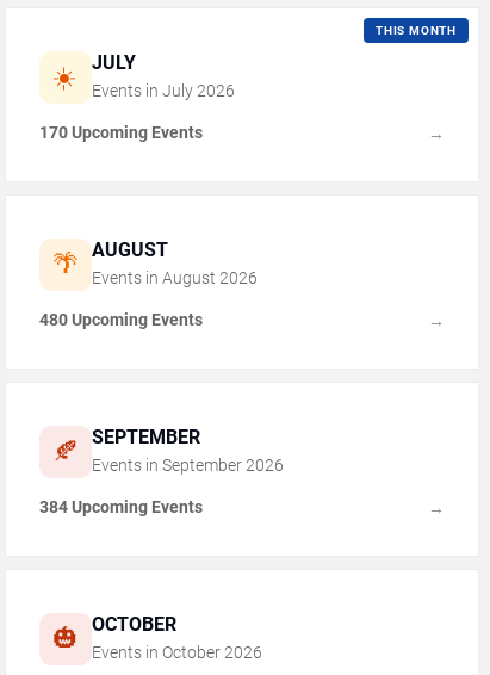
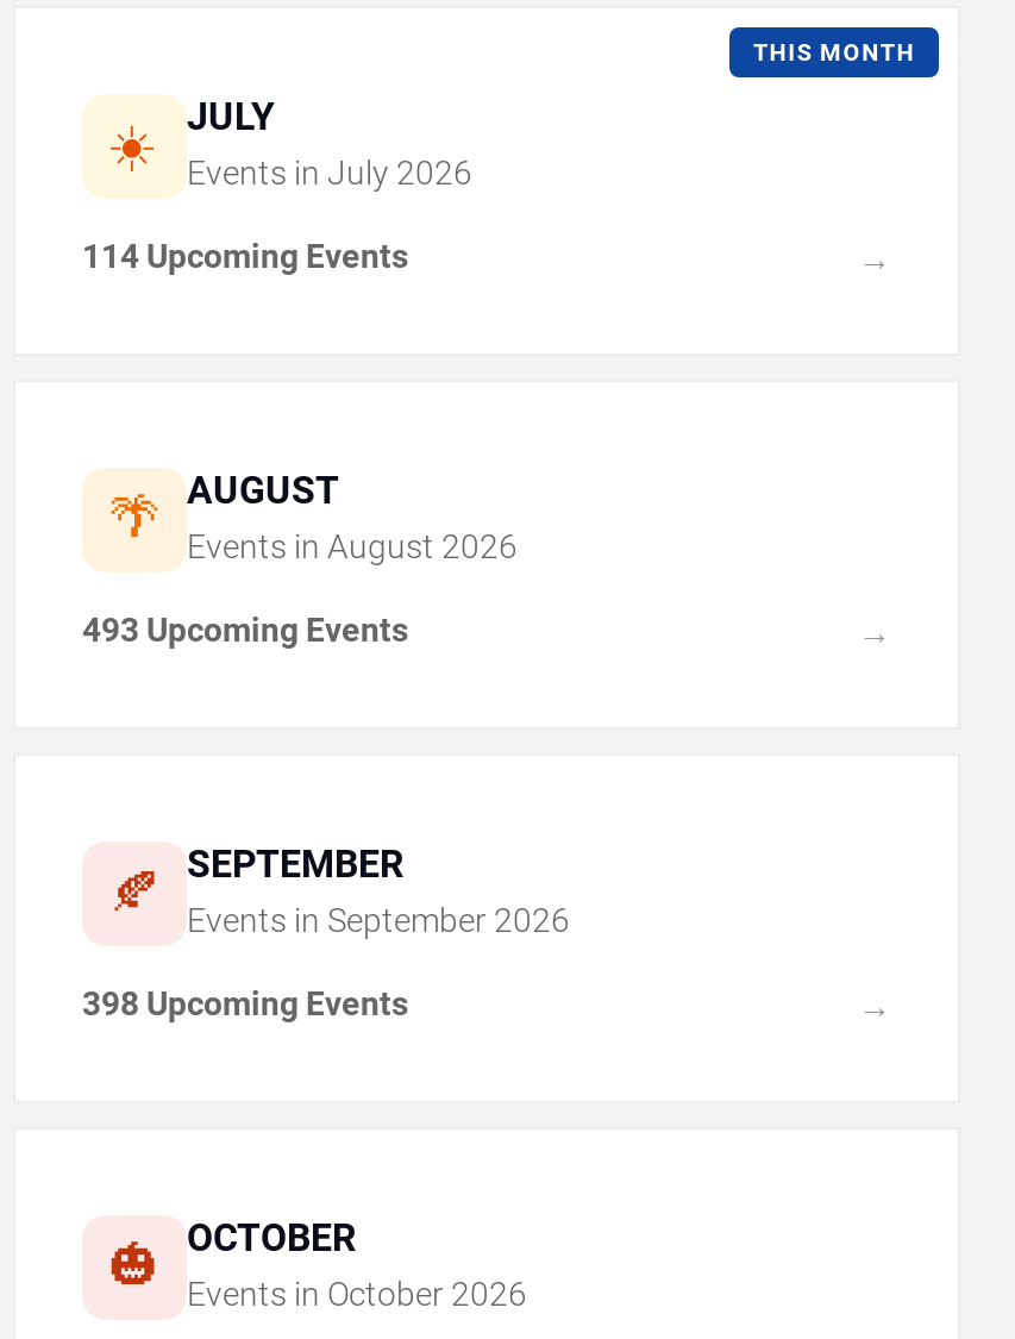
- 170 Upcoming Events
+ 114 Upcoming Events

- 480 Upcoming Events
+ 493 Upcoming Events

- 384 Upcoming Events
+ 398 Upcoming Events
